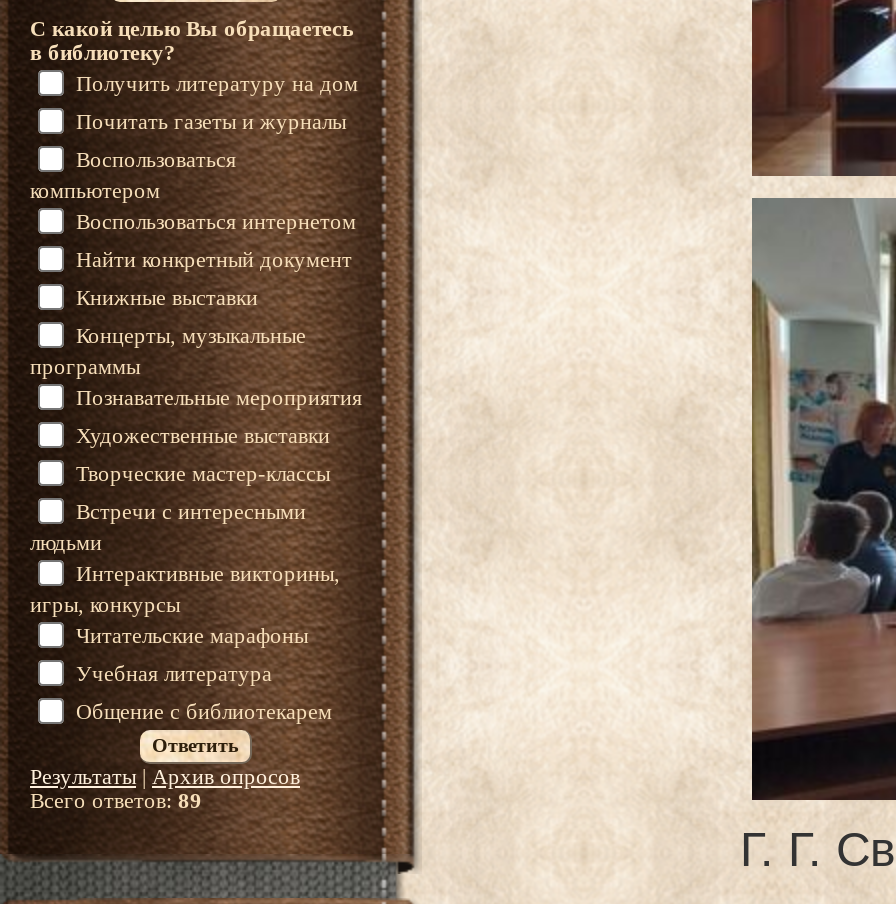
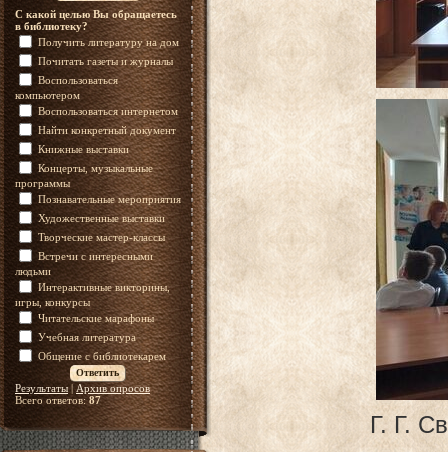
- Всего ответов:89
+ Всего ответов:87
